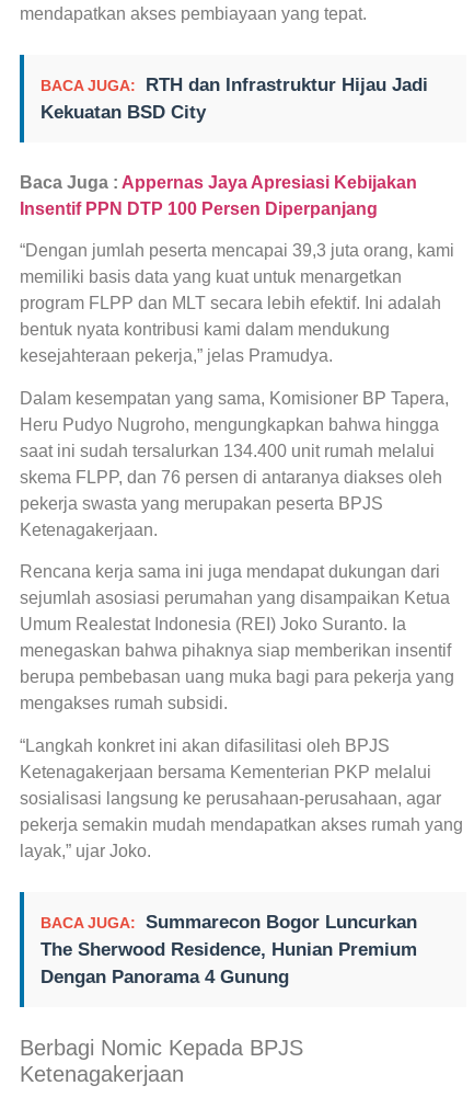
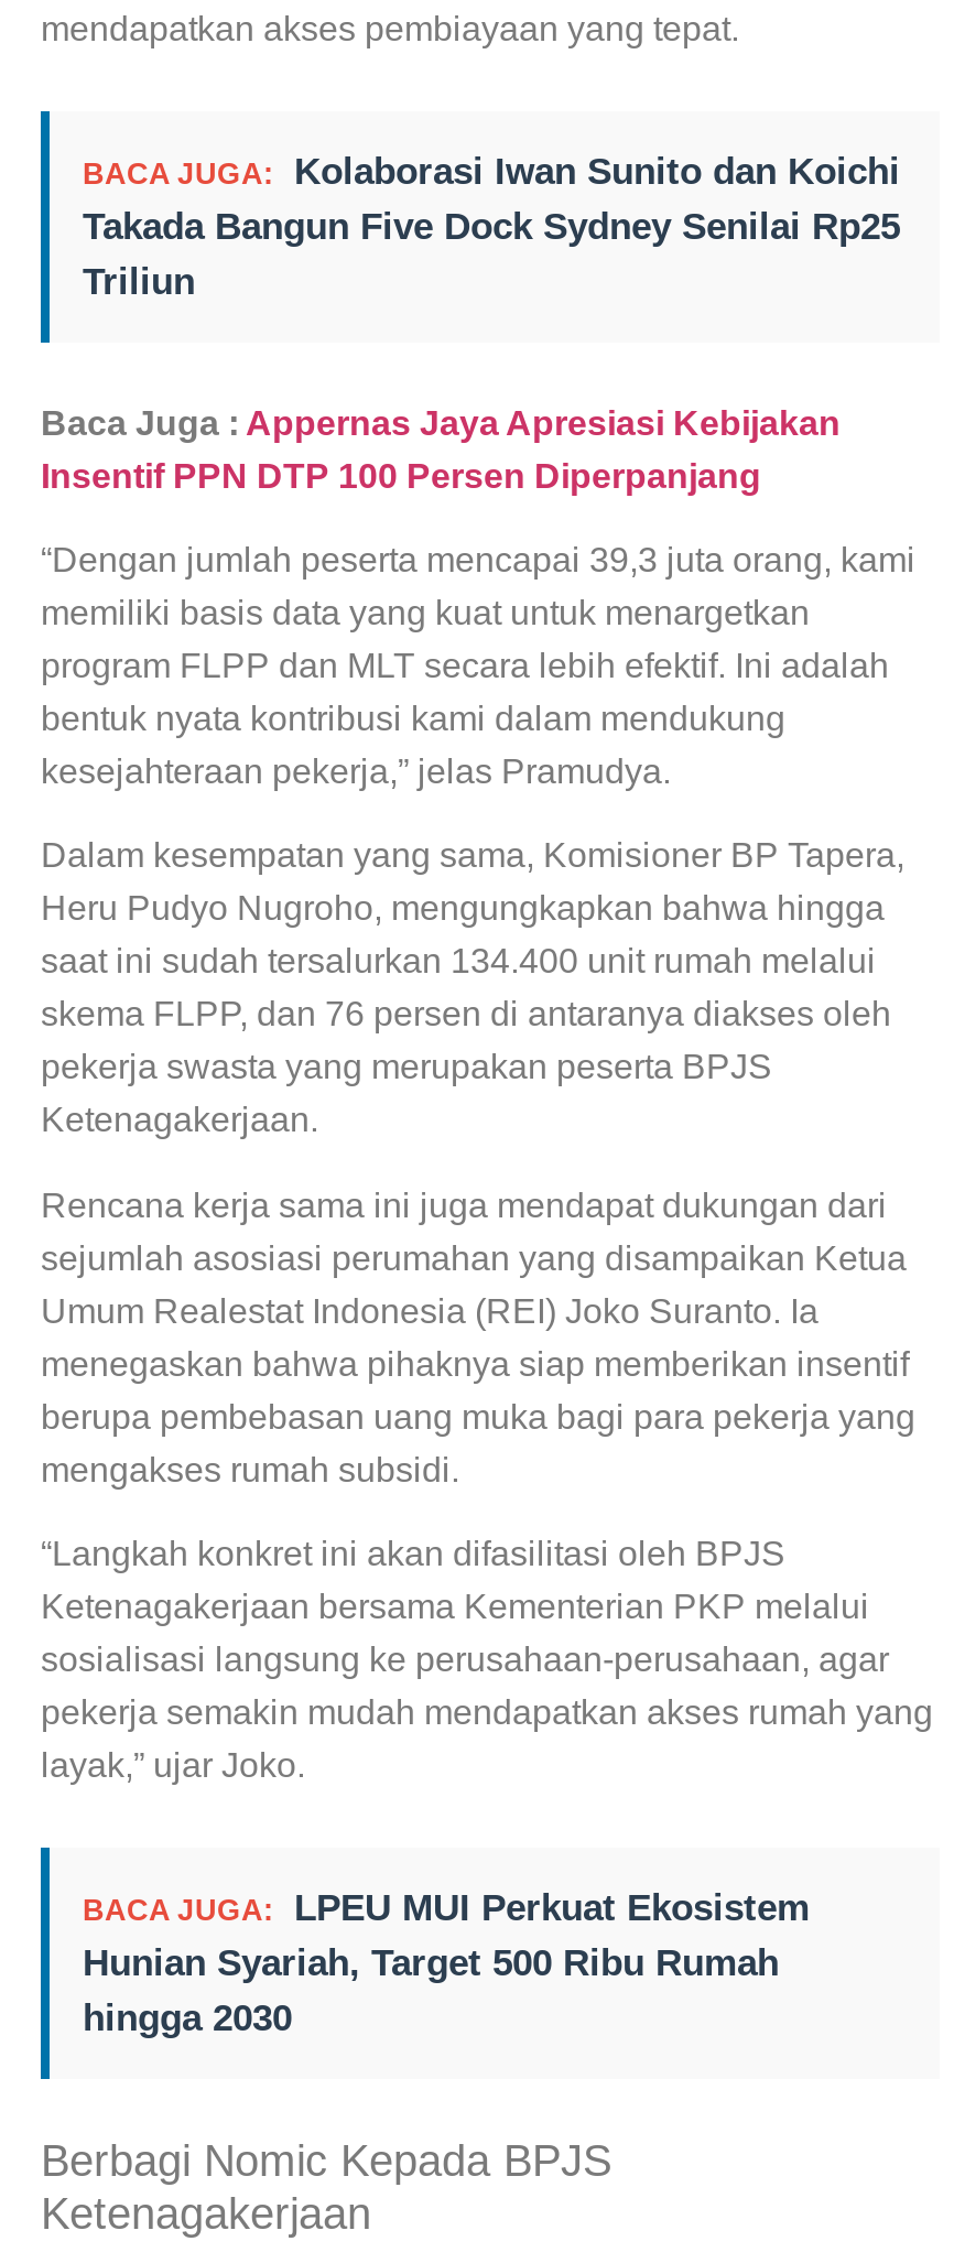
- BACA JUGA: RTH dan Infrastruktur Hijau Jadi
- Kekuatan BSD City
+ BACA JUGA: Kolaborasi Iwan Sunito dan Koichi
+ Takada Bangun Five Dock Sydney Senilai Rp25
+ Triliun

- BACA JUGA: Summarecon Bogor Luncurkan
- The Sherwood Residence, Hunian Premium
- Dengan Panorama 4 Gunung
+ BACA JUGA: LPEU MUI Perkuat Ekosistem
+ Hunian Syariah, Target 500 Ribu Rumah
+ hingga 2030
